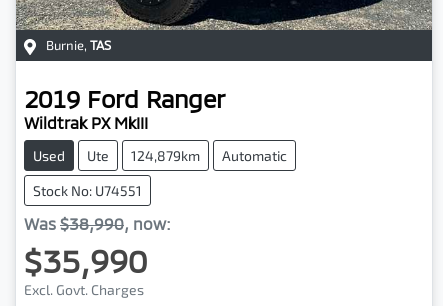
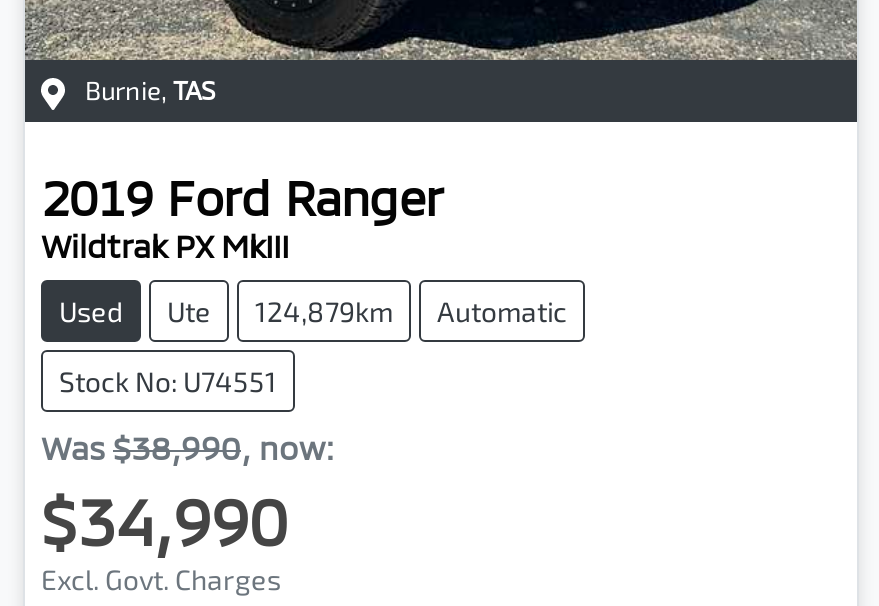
- $35,990
+ $34,990
